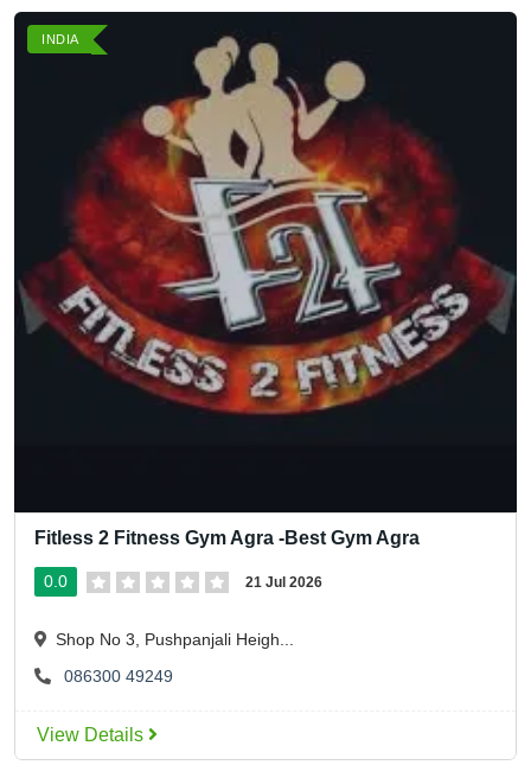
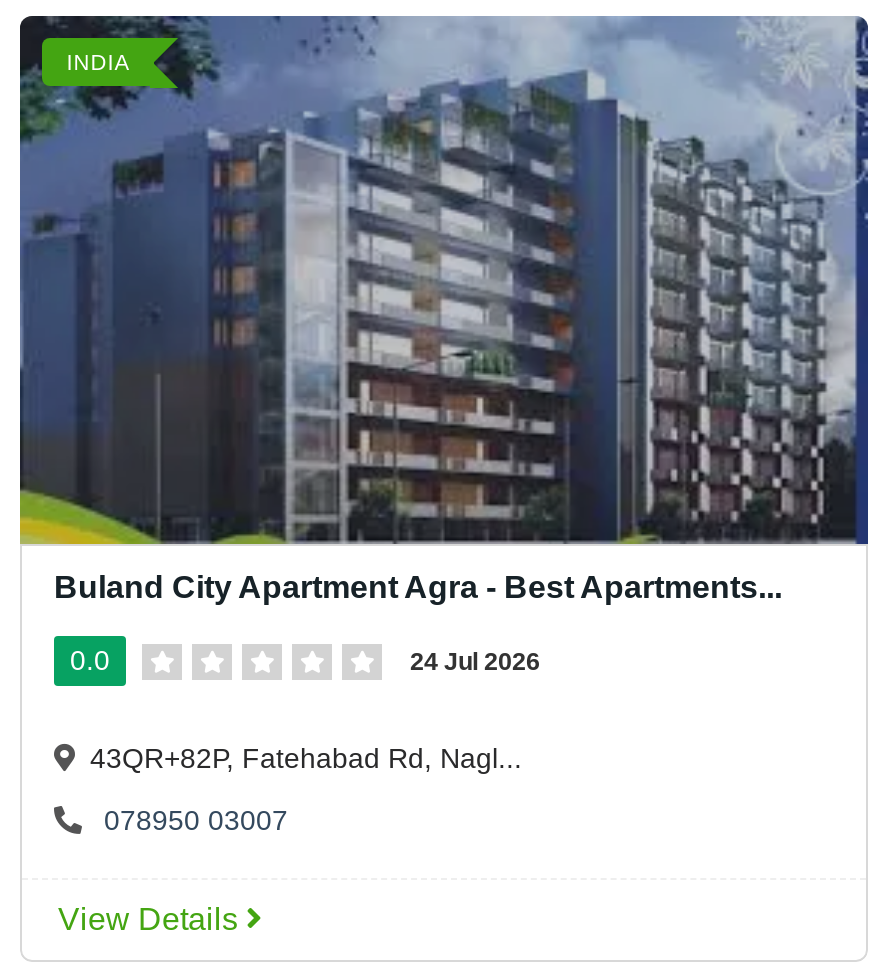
- [image]
- Fitless 2 Fitness Gym Agra -Best Gym Agra
+ [image]
+ Buland City Apartment Agra - Best Apartments...

- 21 Jul 2026
+ 24 Jul 2026

- Shop No 3, Pushpanjali Heigh...
+ 43QR+82P, Fatehabad Rd, Nagl...

- 086300 49249
+ 078950 03007
